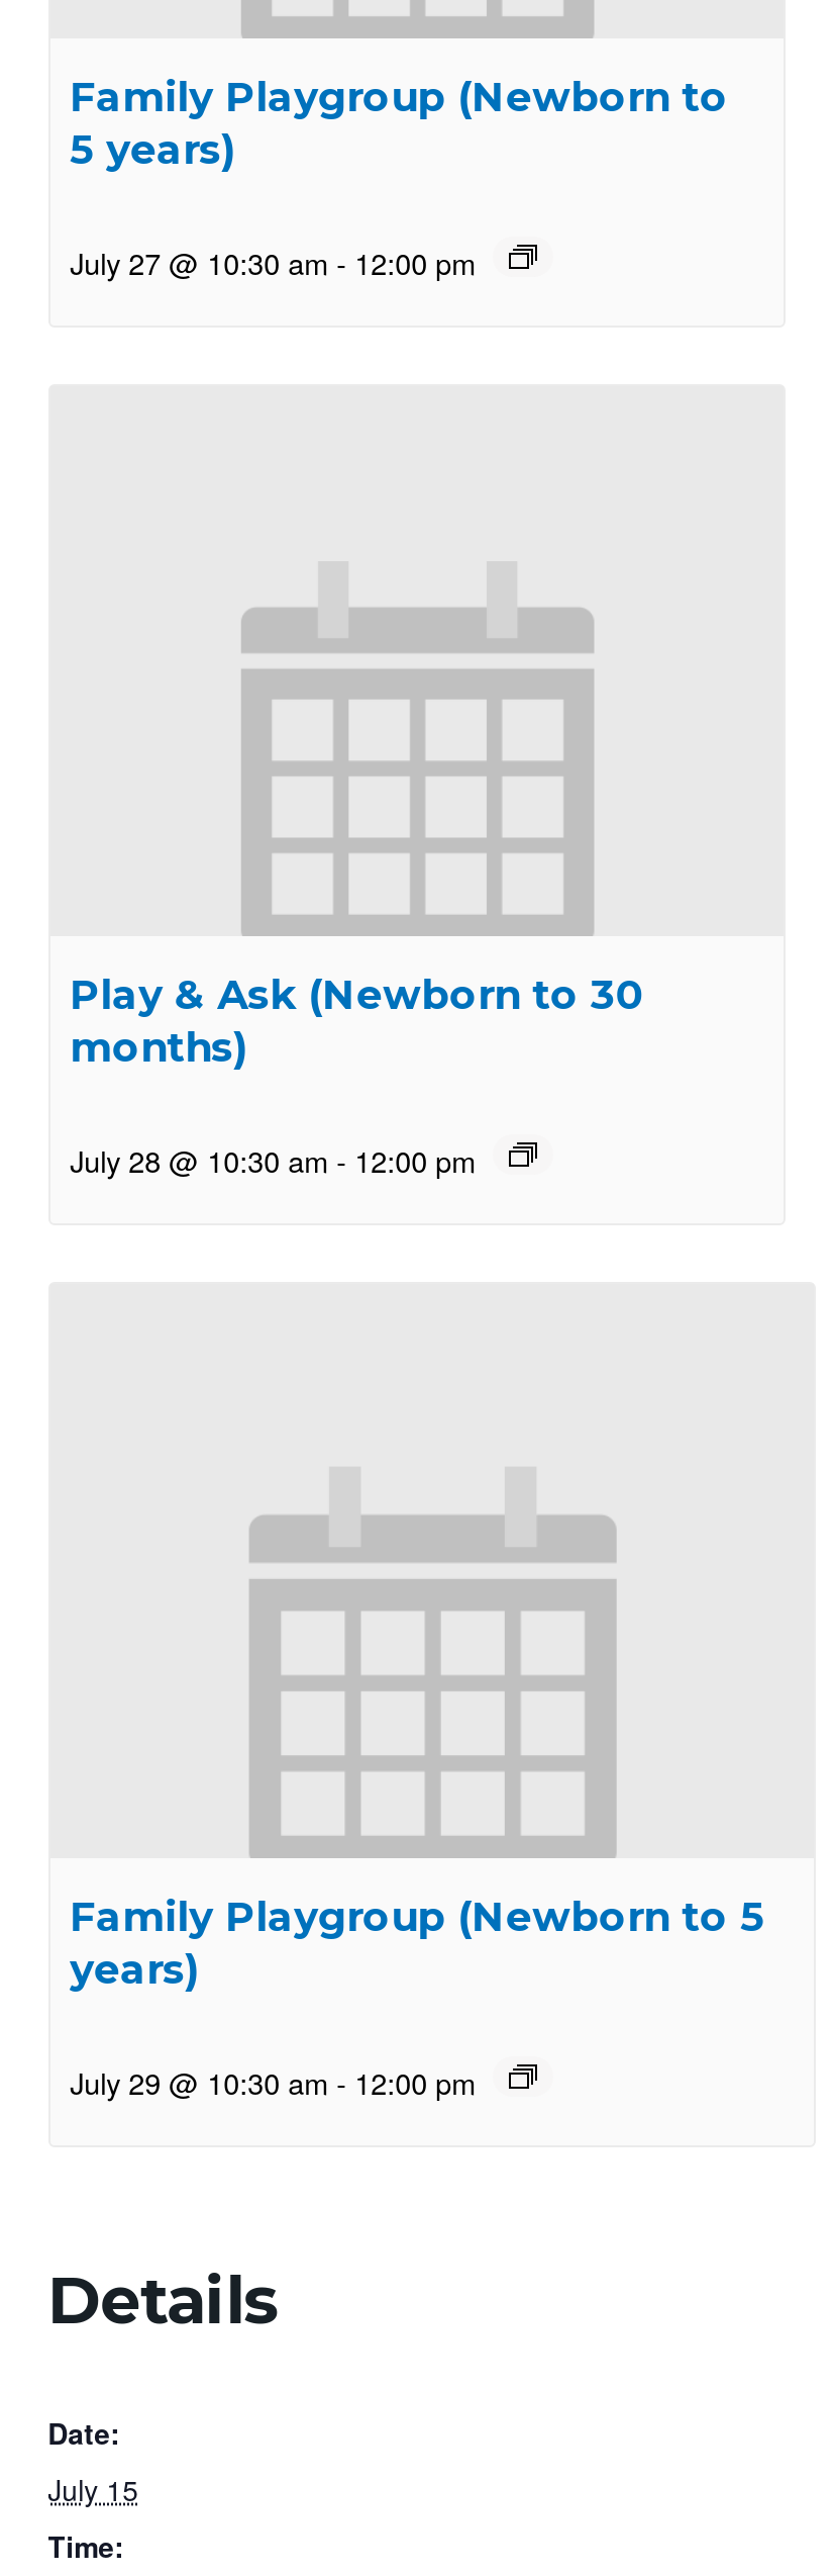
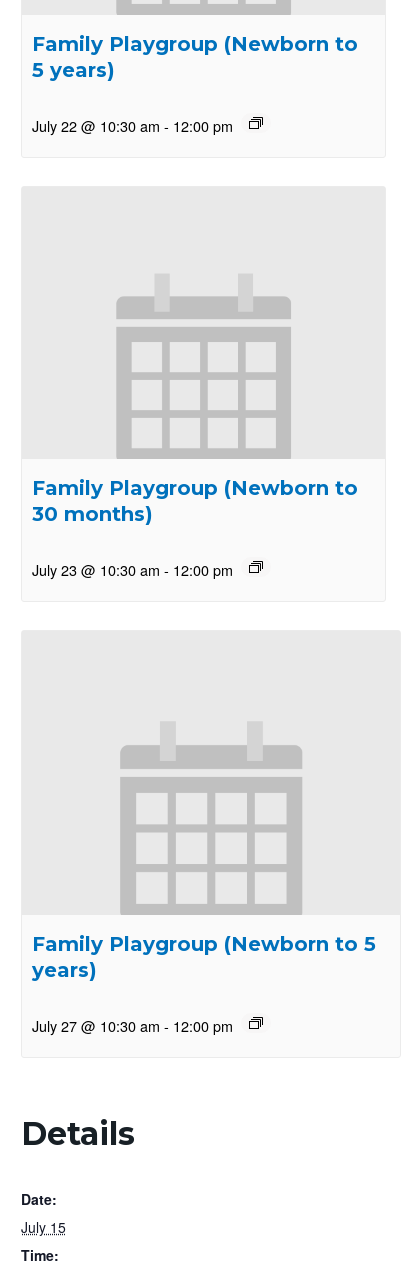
- July 27 @ 10:30 am - 12:00 pm
+ July 22 @ 10:30 am - 12:00 pm

- Play & Ask (Newborn to 30
- months)
+ Family Playgroup (Newborn to
+ 30 months)

- July 28 @ 10:30 am - 12:00 pm
+ July 23 @ 10:30 am - 12:00 pm

- July 29 @ 10:30 am - 12:00 pm
+ July 27 @ 10:30 am - 12:00 pm
